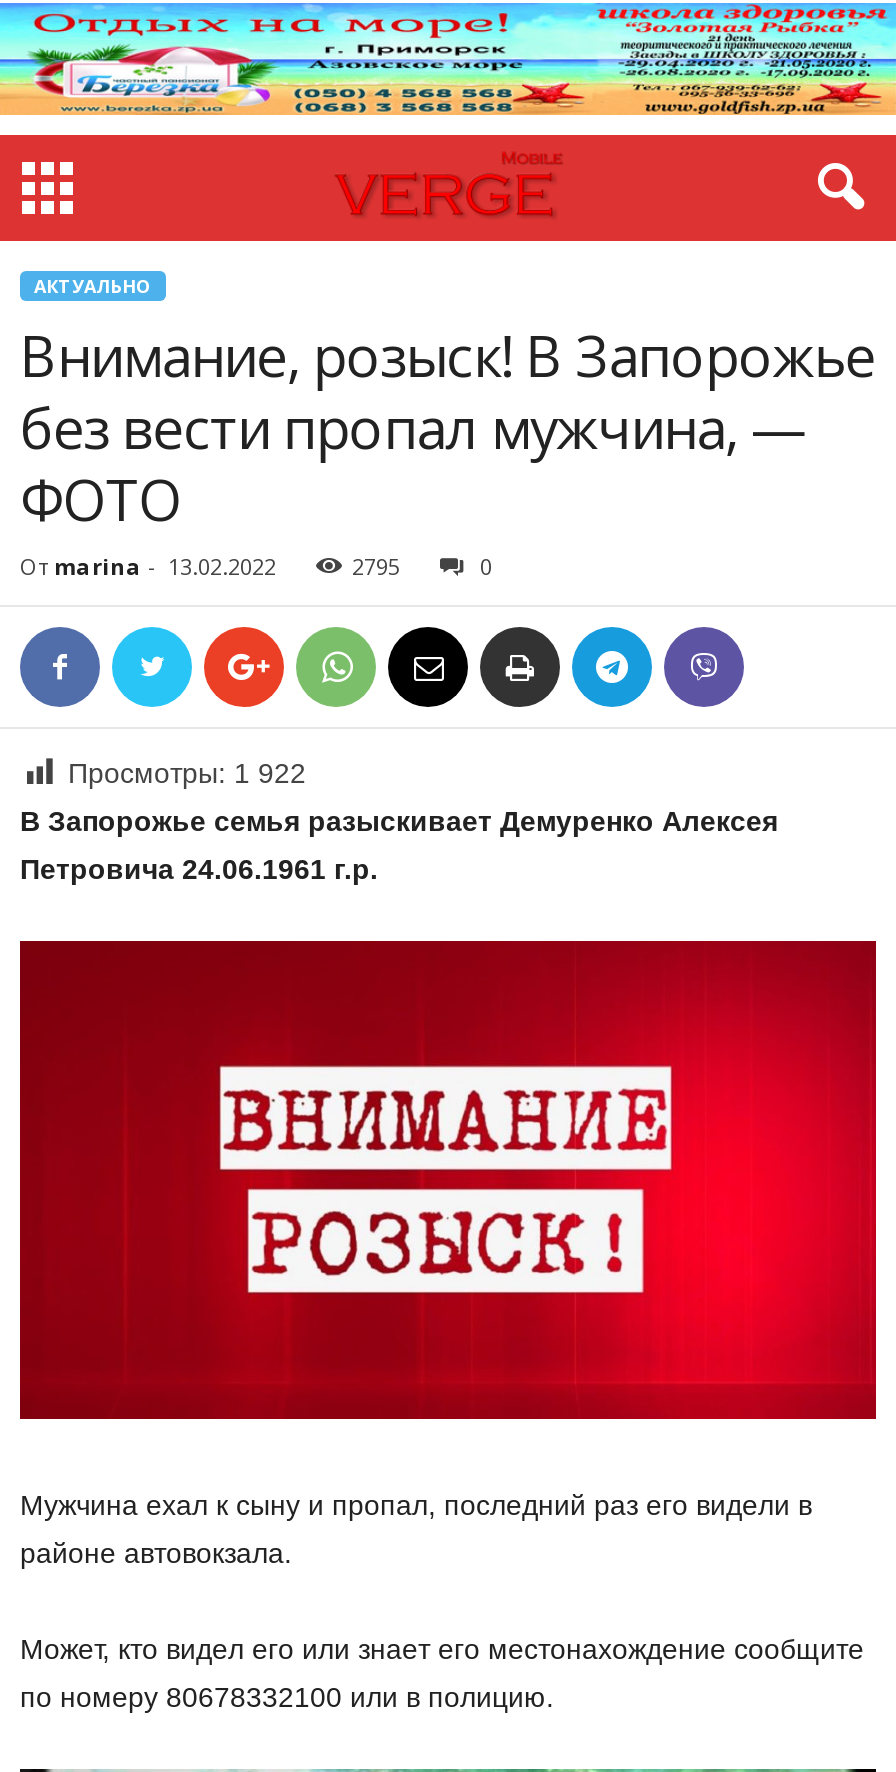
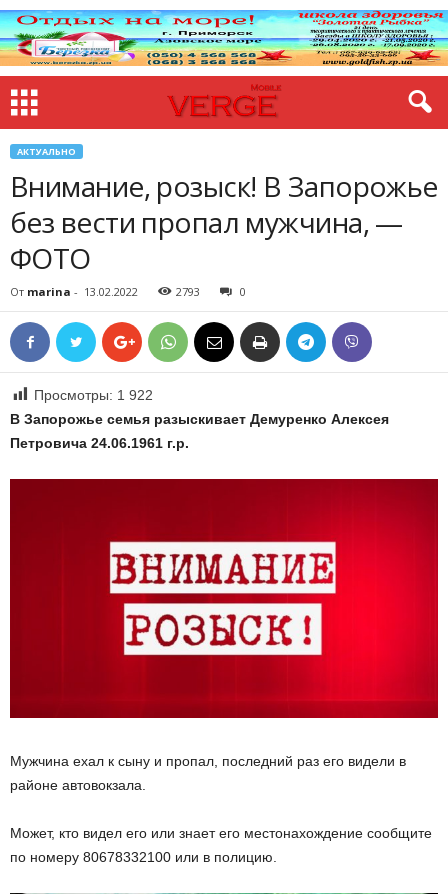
- 2795
+ 2793
